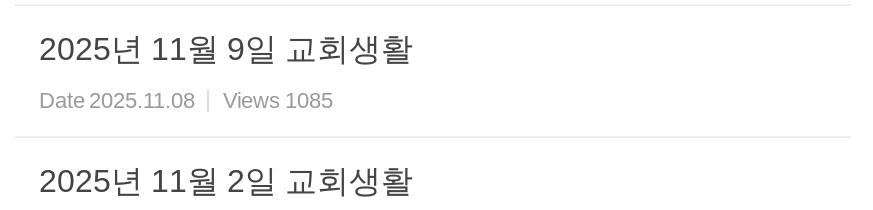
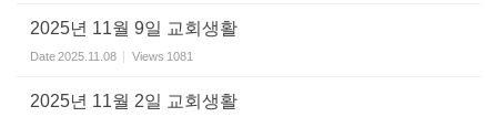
- Date 2025.11.08 Views 1085
+ Date 2025.11.08 Views 1081
